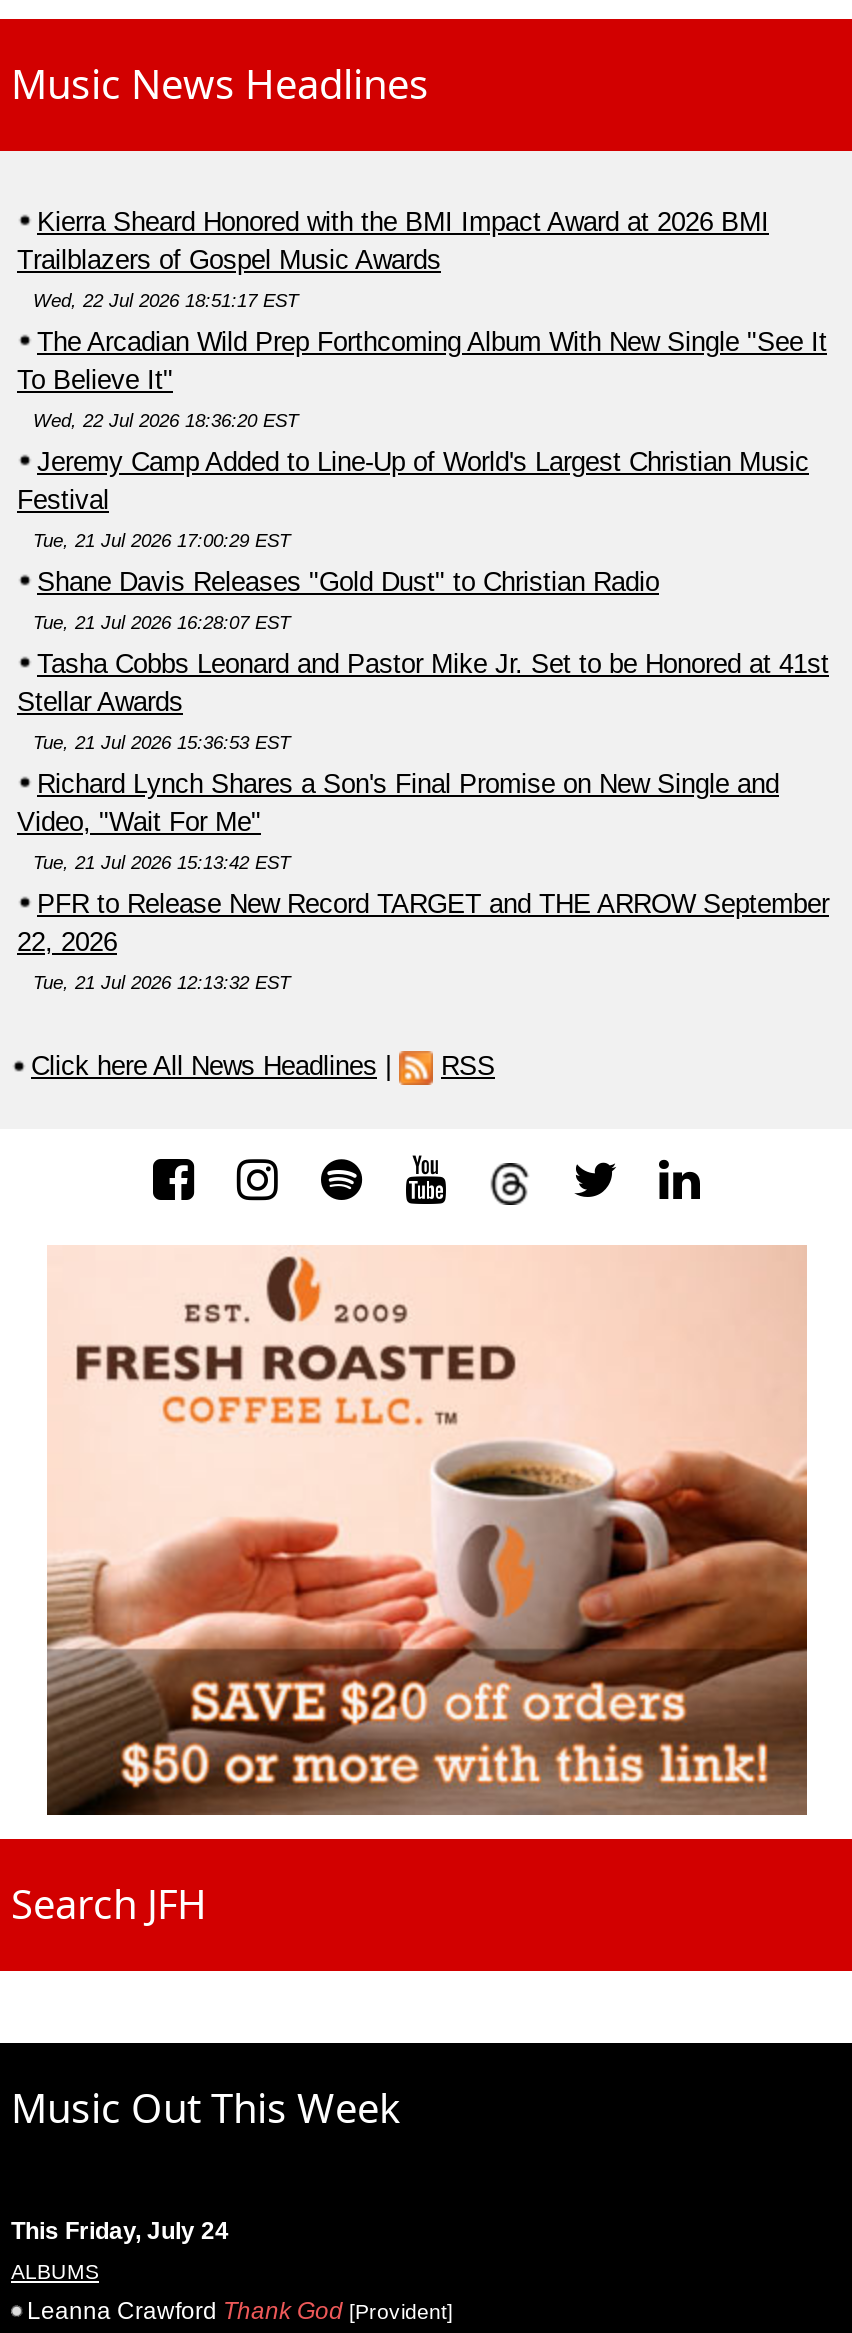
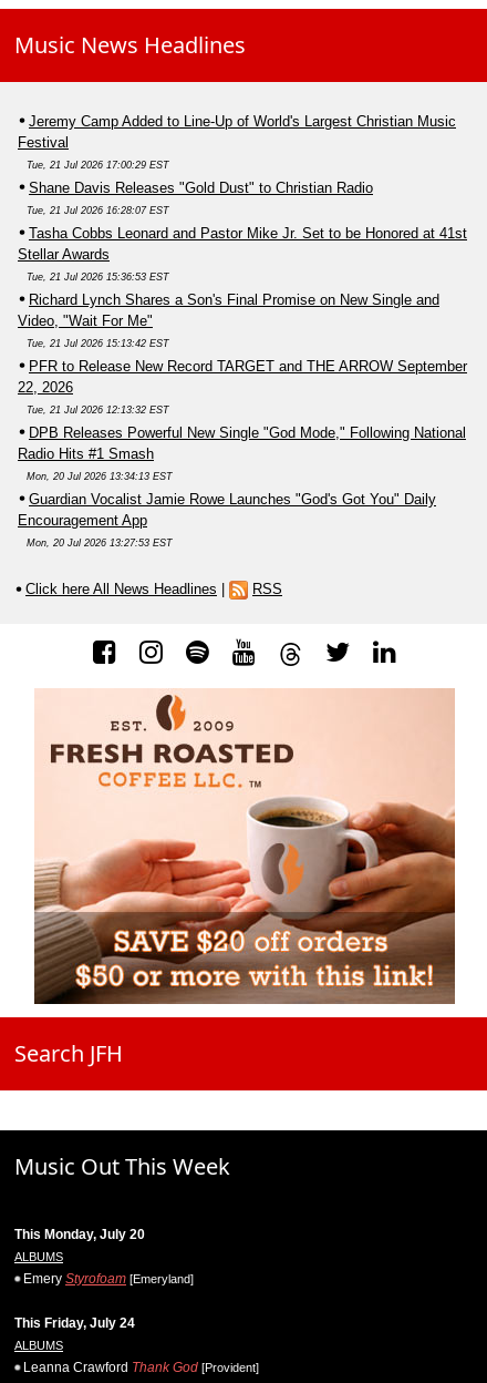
- Kierra Sheard Honored with the BMI Impact Award at 2026 BMI
- Trailblazers of Gospel Music Awards
- Wed, 22 Jul 2026 18:51:17 EST
- The Arcadian Wild Prep Forthcoming Album With New Single "See It
- To Believe It"
- Wed, 22 Jul 2026 18:36:20 EST

moved up: Jeremy Camp Added to Line-Up of World's Largest Christian Music | Festival | Tue, 21 Jul 2026 17:00:29 EST | ... | 22, 2026 | Tue, 21 Jul 2026 12:13:32 EST

+ DPB Releases Powerful New Single "God Mode," Following National
+ Radio Hits #1 Smash
+ Mon, 20 Jul 2026 13:34:13 EST
+ Guardian Vocalist Jamie Rowe Launches "God's Got You" Daily
+ Encouragement App
+ Mon, 20 Jul 2026 13:27:53 EST

+ This Monday, July 20
+ ALBUMS
+ Emery Styrofoam [Emeryland]
